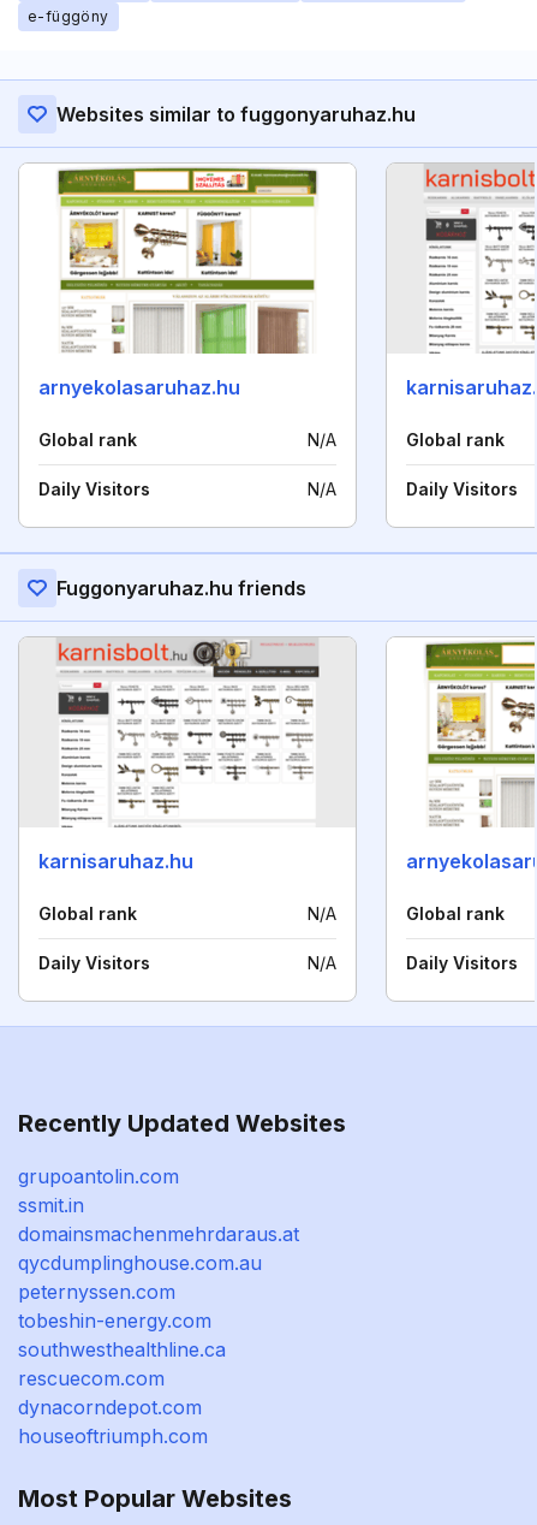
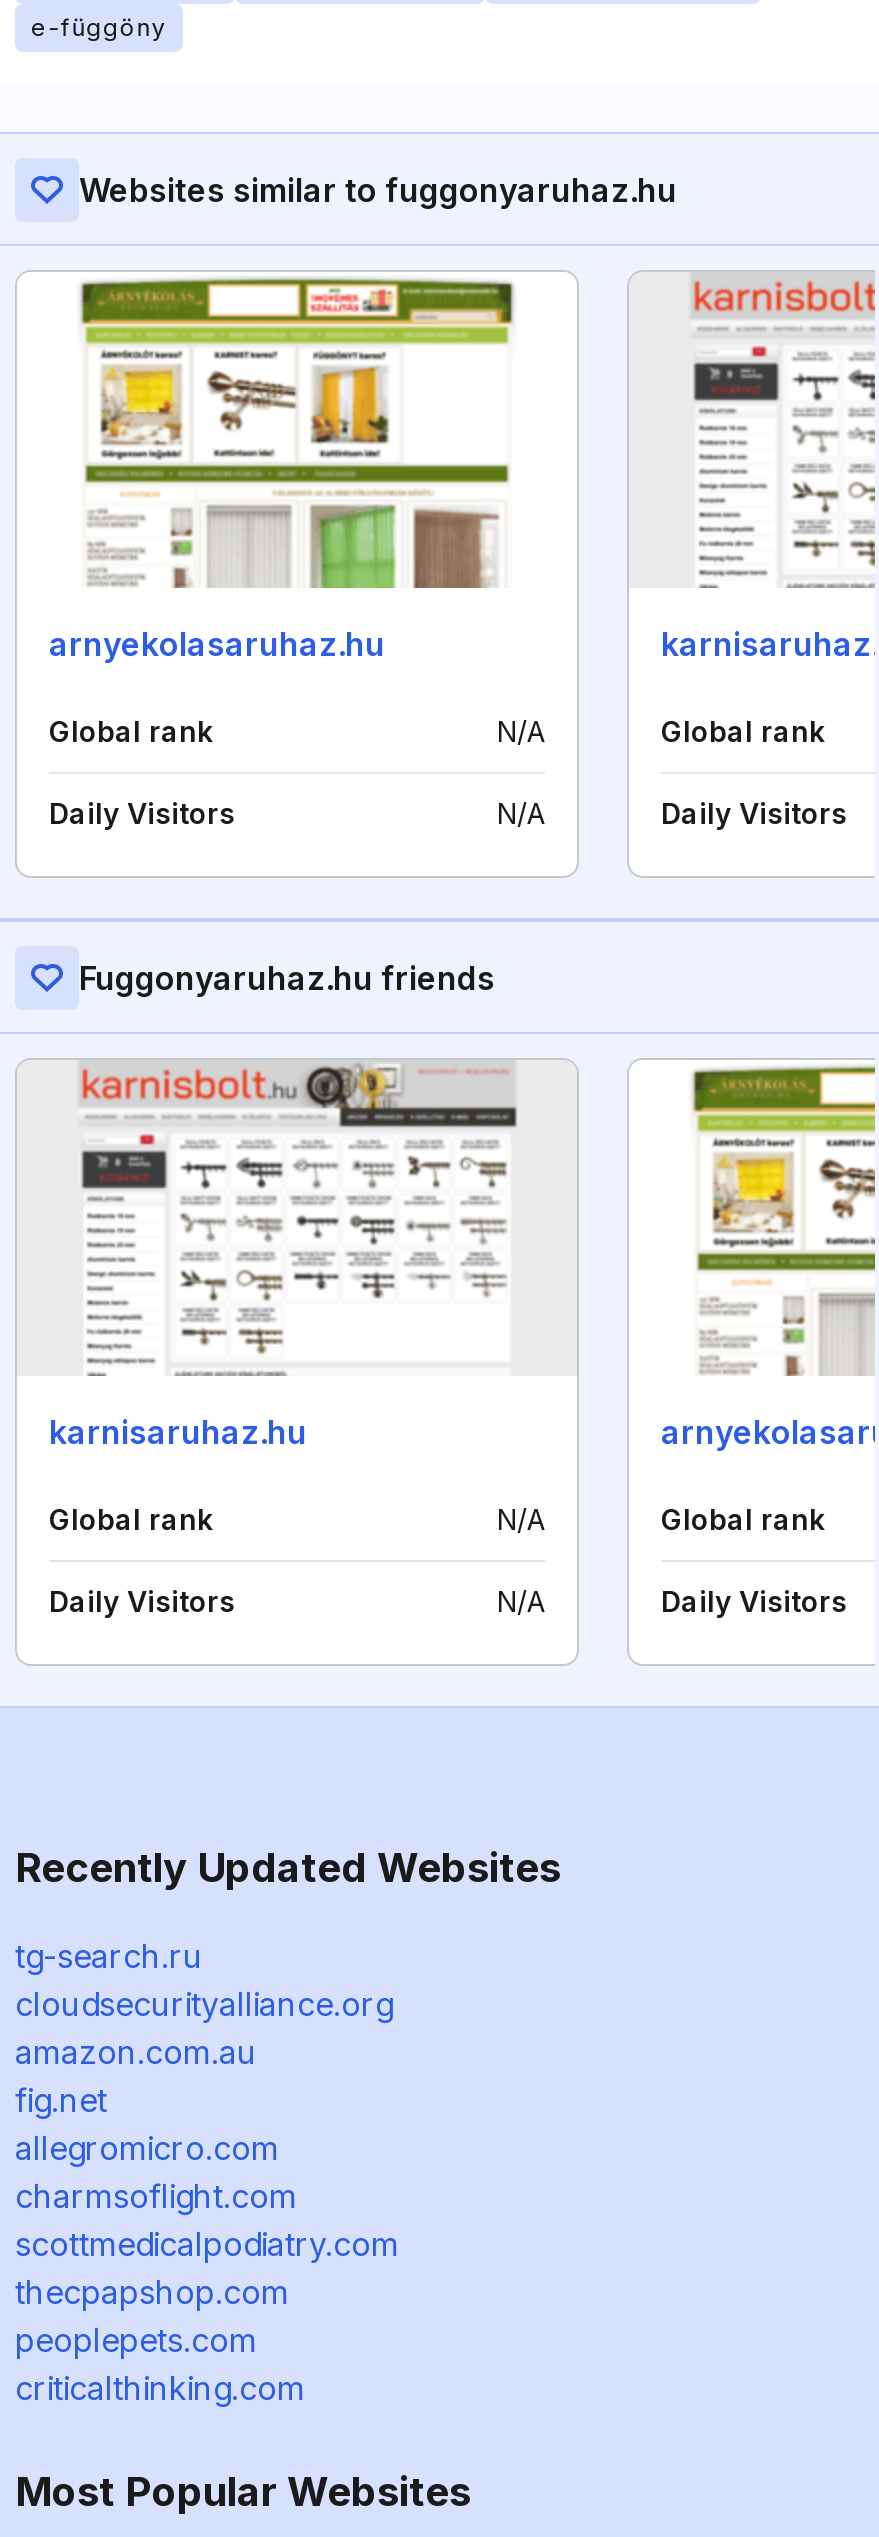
- grupoantolin.com
- ssmit.in
- domainsmachenmehrdaraus.at
- qycdumplinghouse.com.au
- peternyssen.com
- tobeshin-energy.com
- southwesthealthline.ca
- rescuecom.com
- dynacorndepot.com
- houseoftriumph.com
+ tg-search.ru
+ cloudsecurityalliance.org
+ amazon.com.au
+ fig.net
+ allegromicro.com
+ charmsoflight.com
+ scottmedicalpodiatry.com
+ thecpapshop.com
+ peoplepets.com
+ criticalthinking.com
